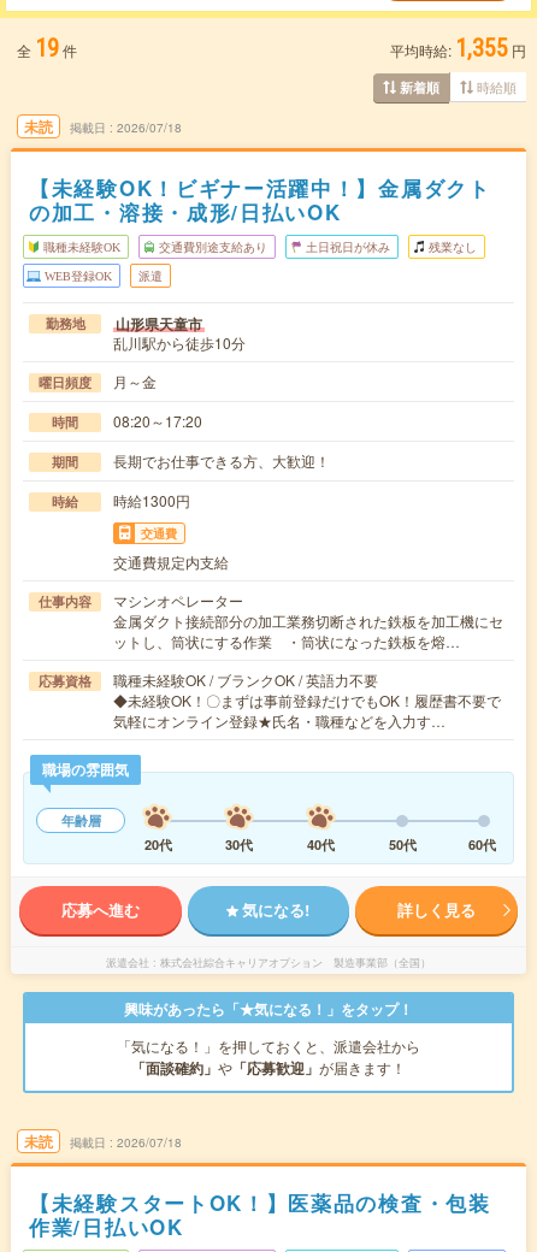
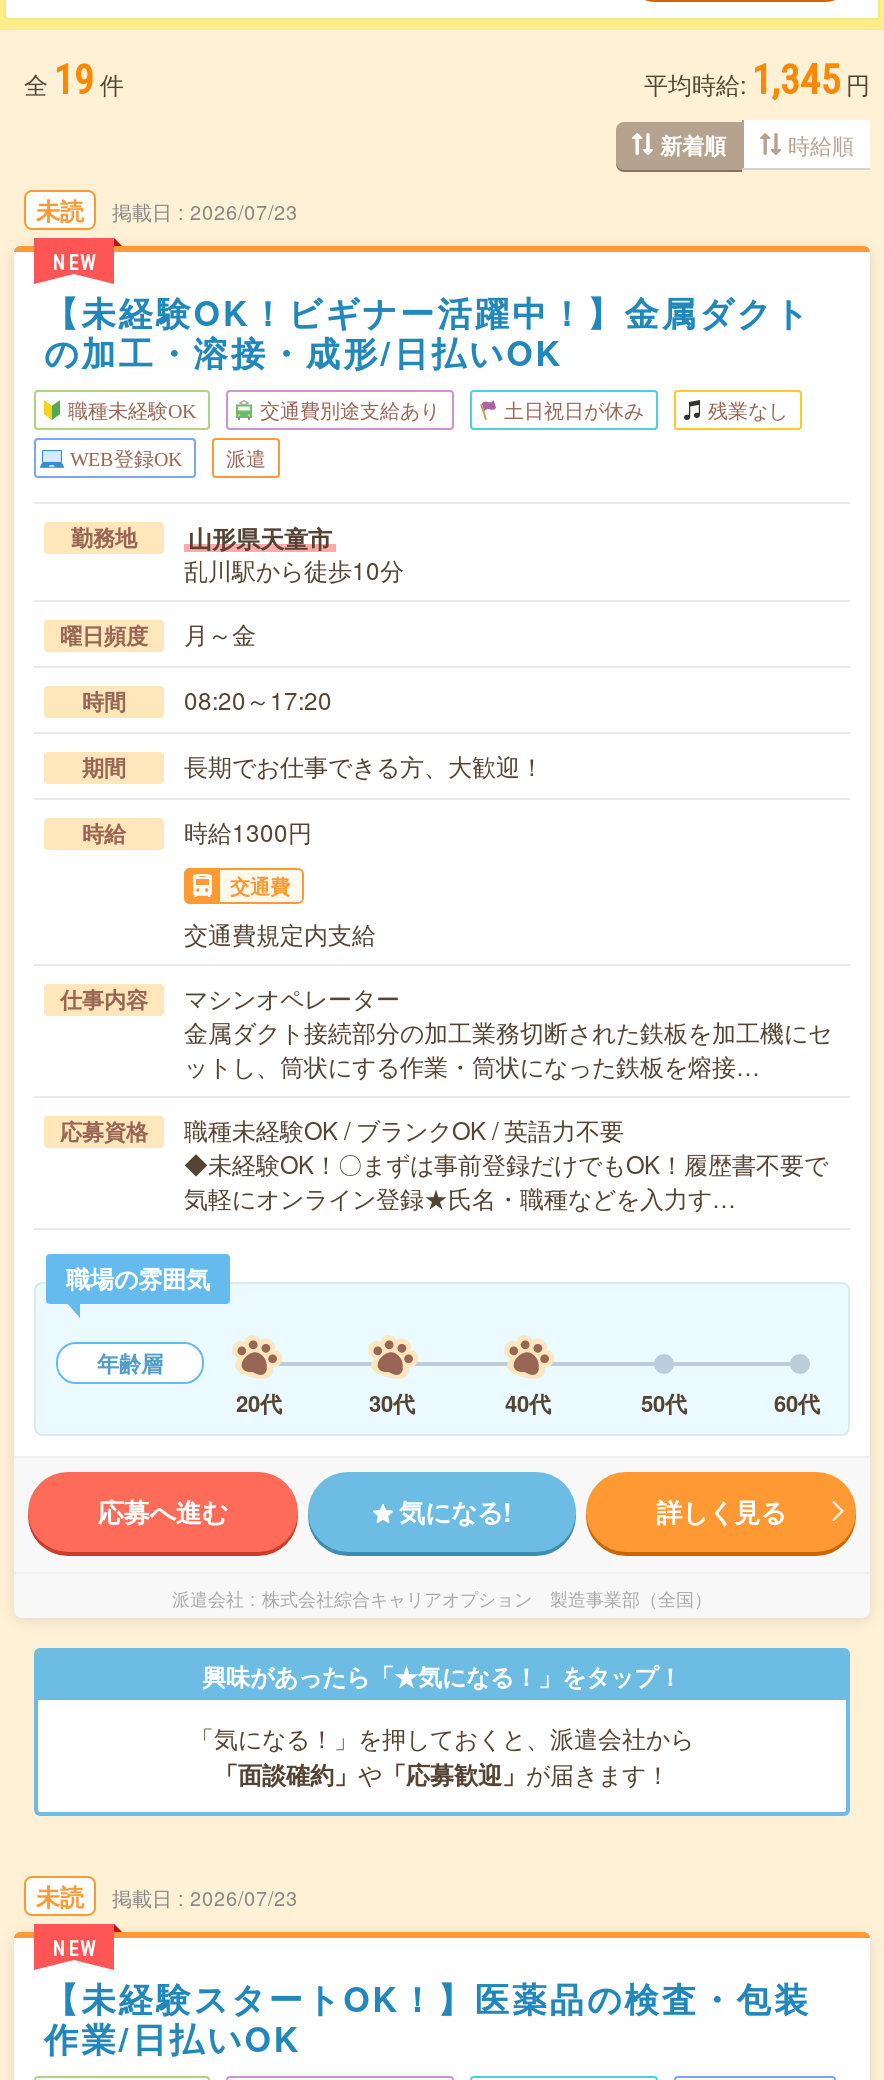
- 平均時給: 1,355 円
+ 平均時給: 1,345 円

- 2026/07/18
+ 2026/07/23

+ NEW

- ットし、筒状にする作業 ・筒状になった鉄板を熔…
+ ットし、筒状にする作業・筒状になった鉄板を熔接…

- 2026/07/18
+ 2026/07/23

+ NEW
